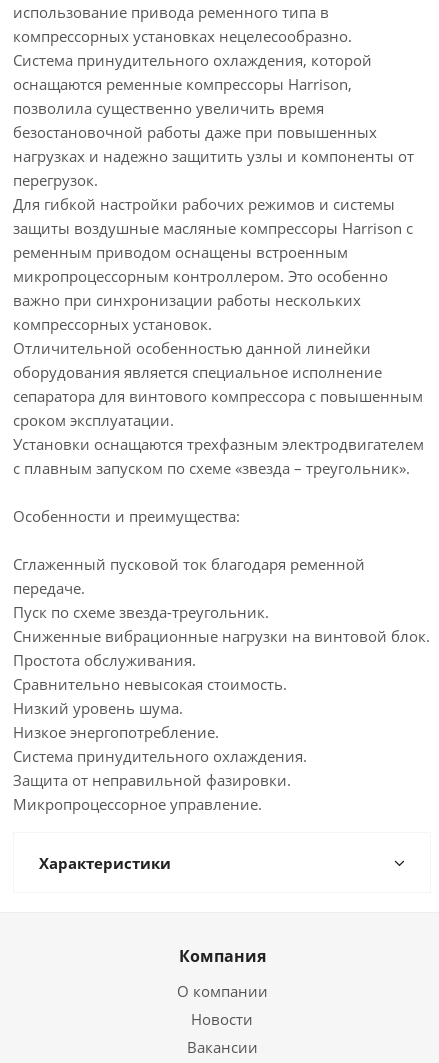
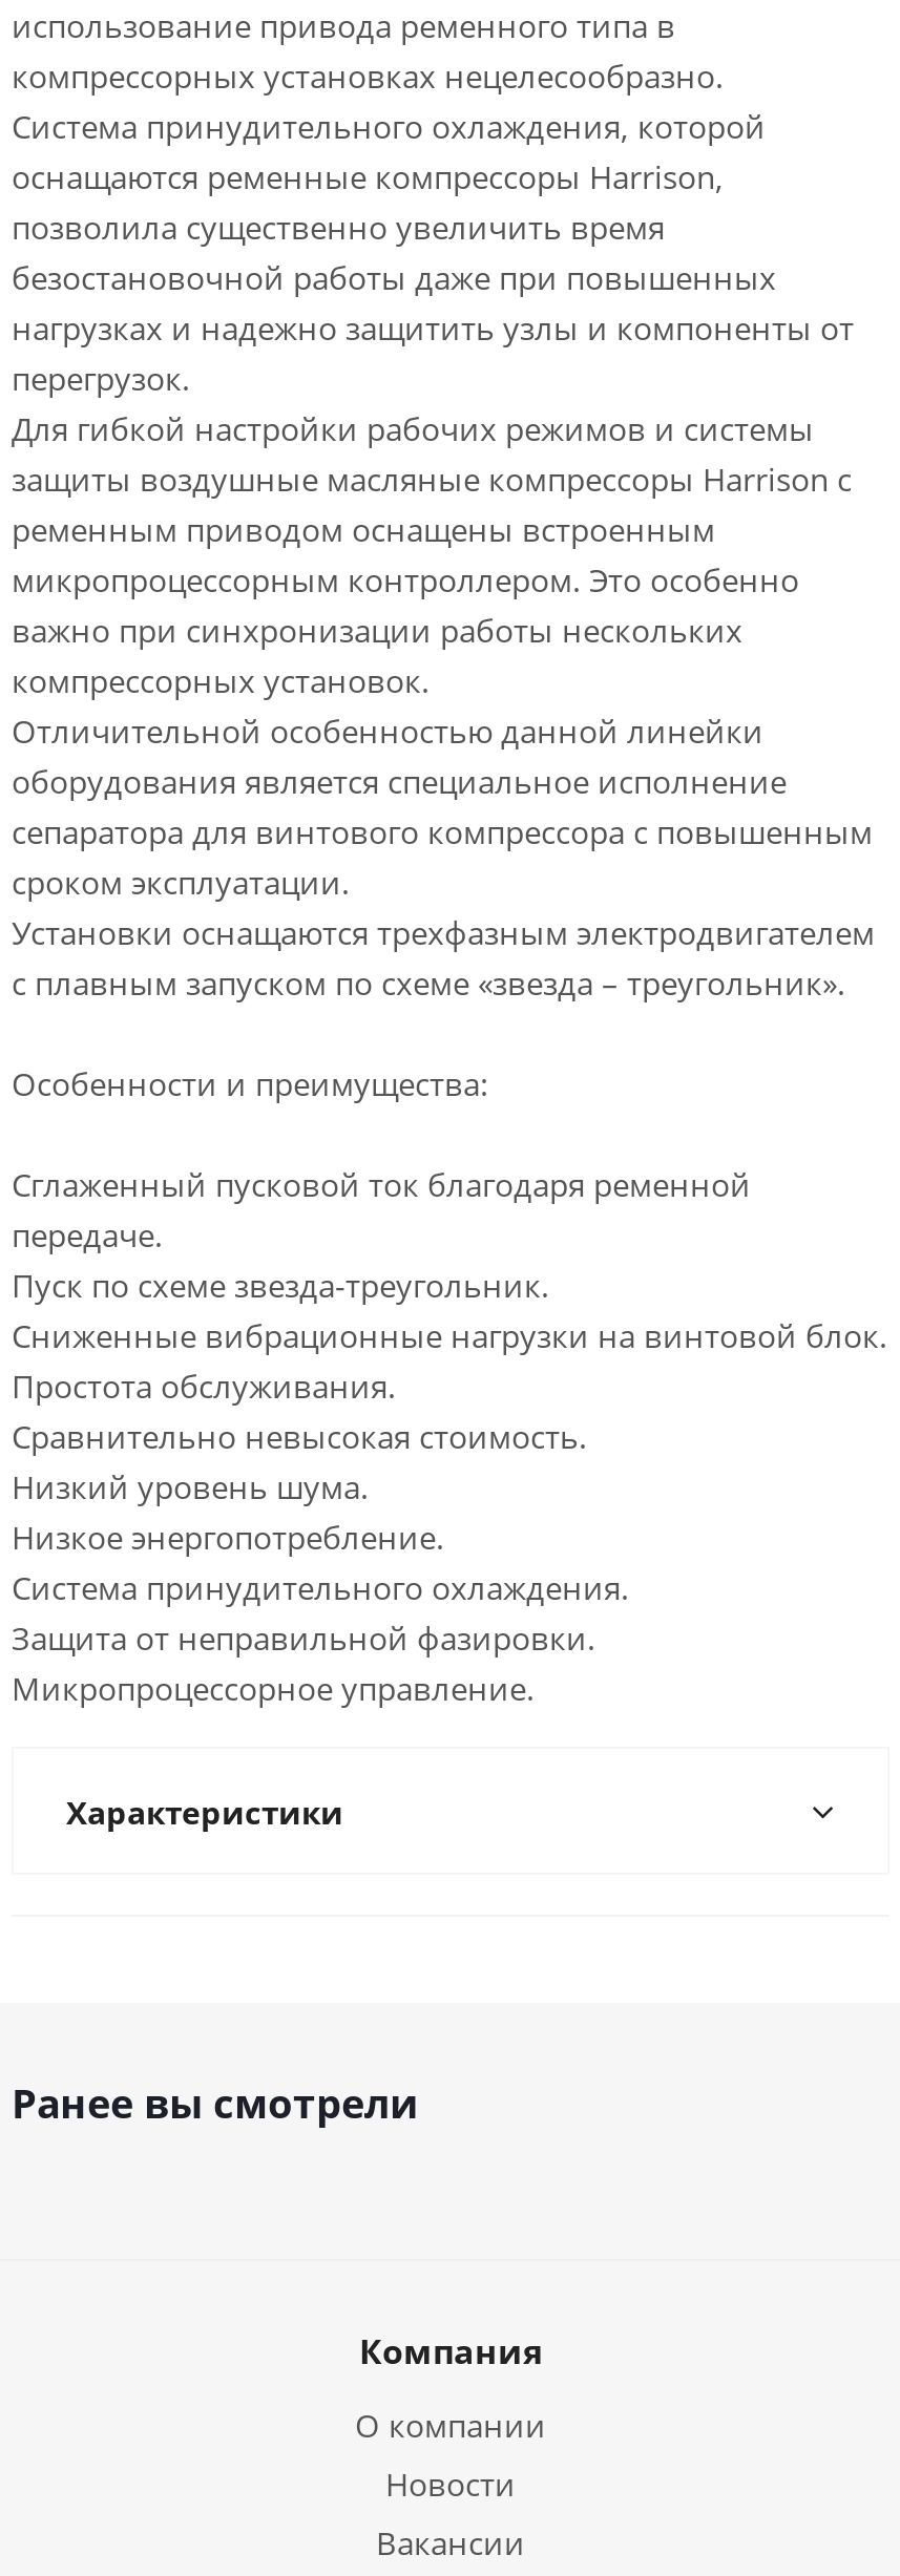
+ Ранее вы смотрели
